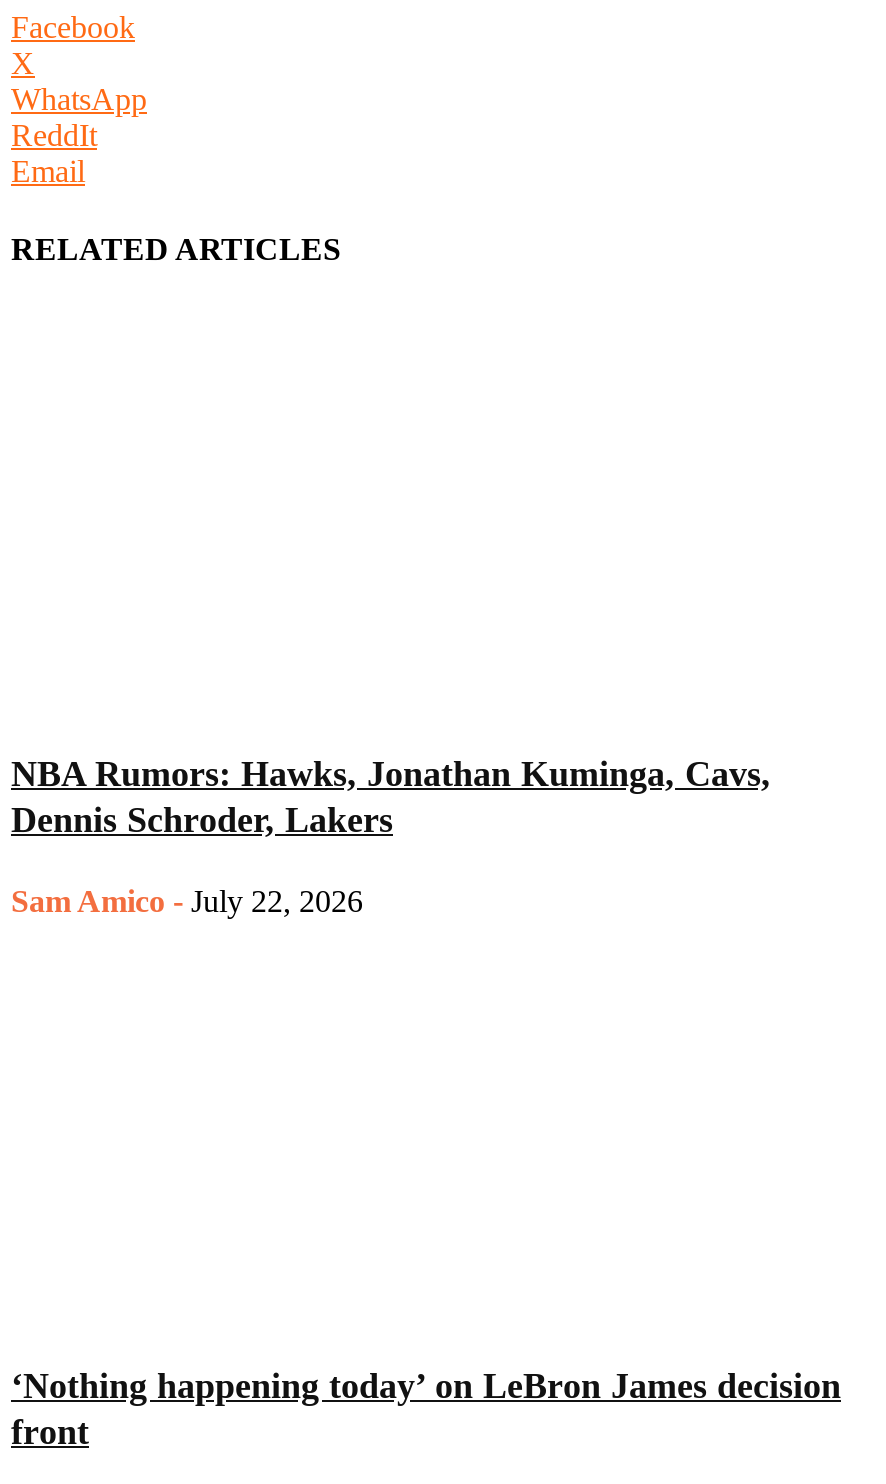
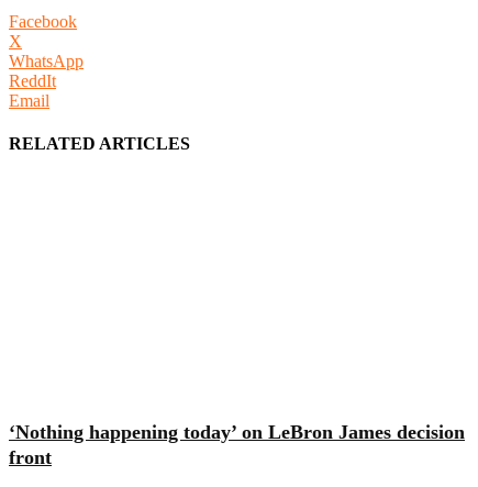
- NBA Rumors: Hawks, Jonathan Kuminga, Cavs,
- Dennis Schroder, Lakers
- Sam Amico - July 22, 2026
